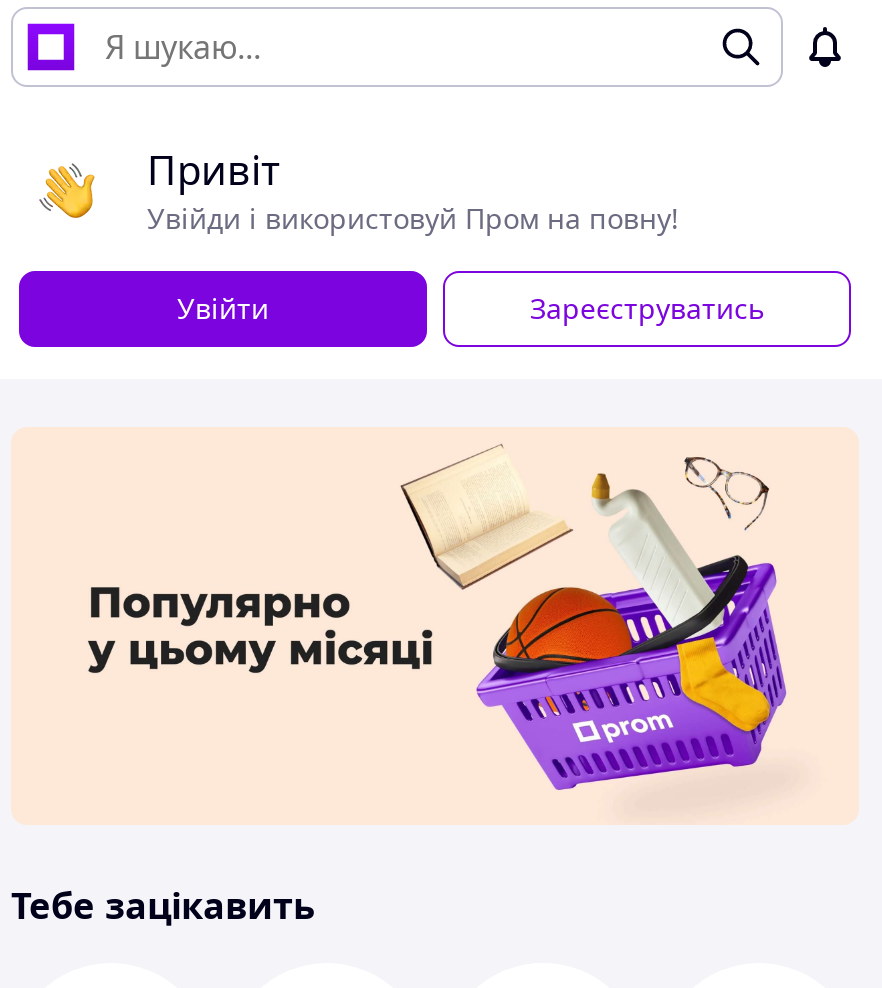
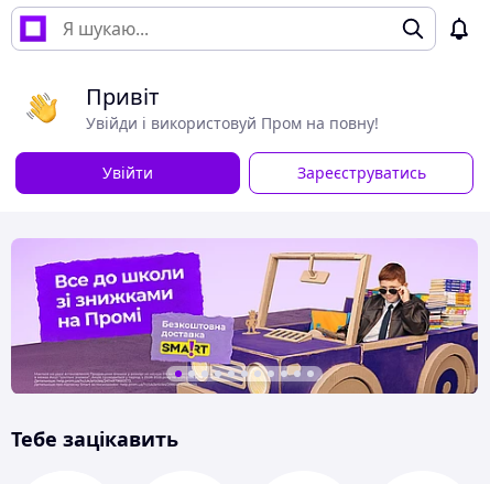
- [image]
+ [image]
